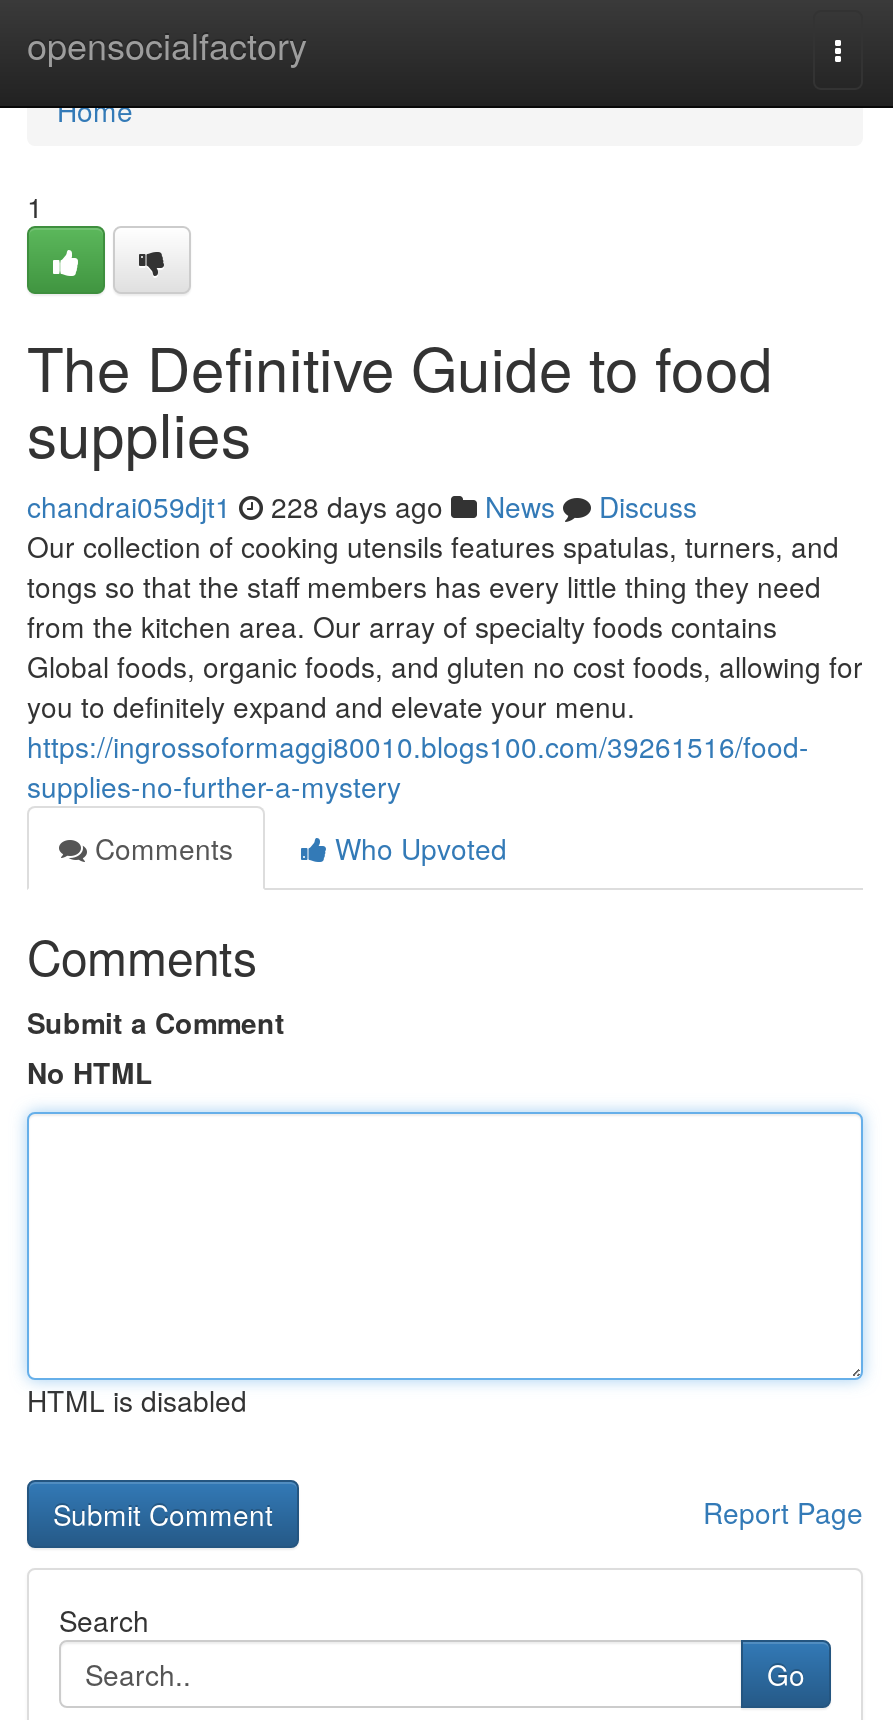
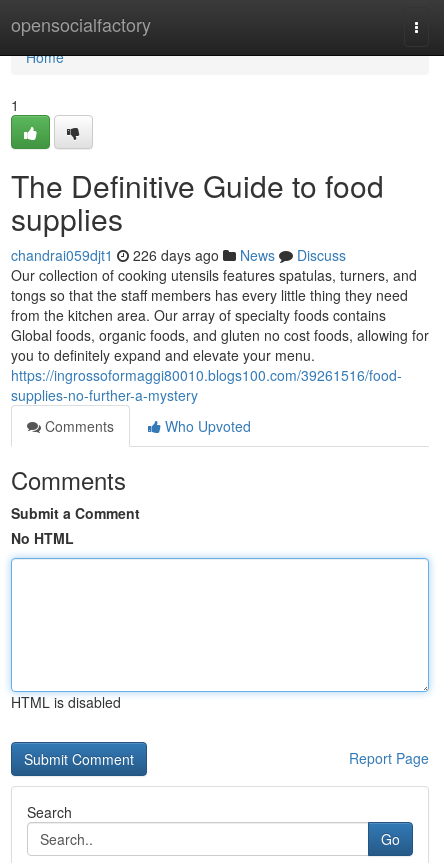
- chandrai059djt1 228 days ago News Discuss
+ chandrai059djt1 226 days ago News Discuss
